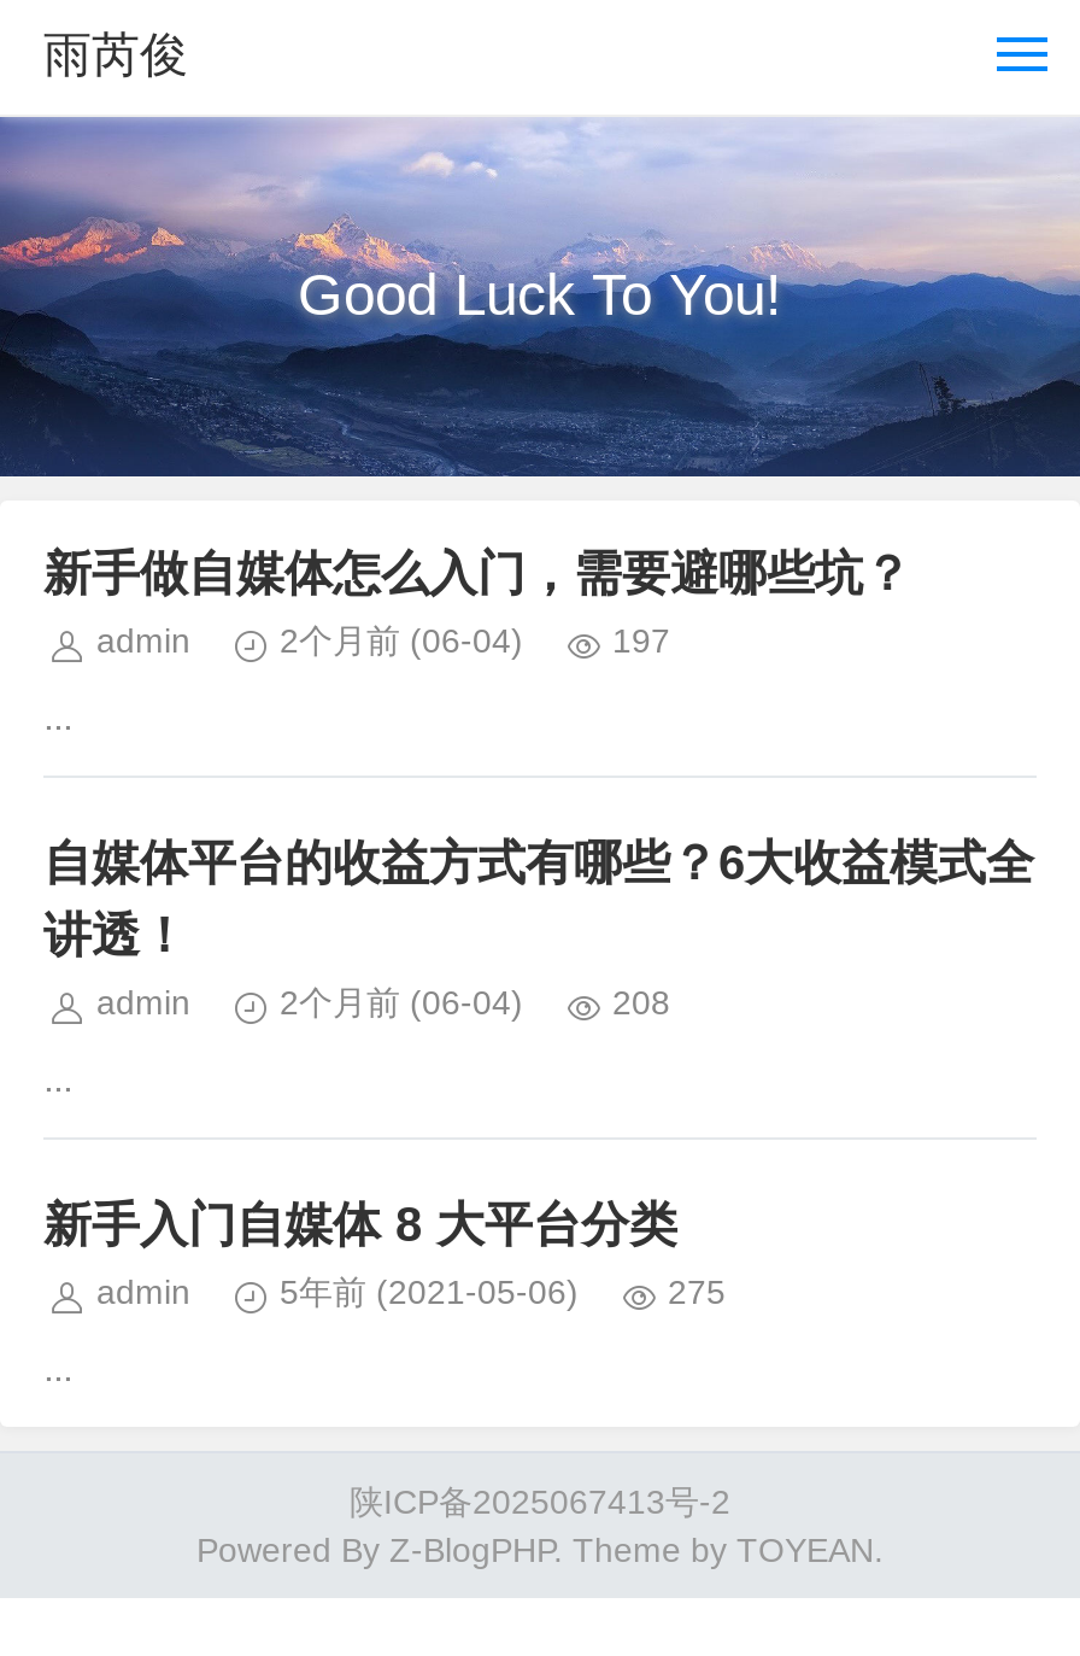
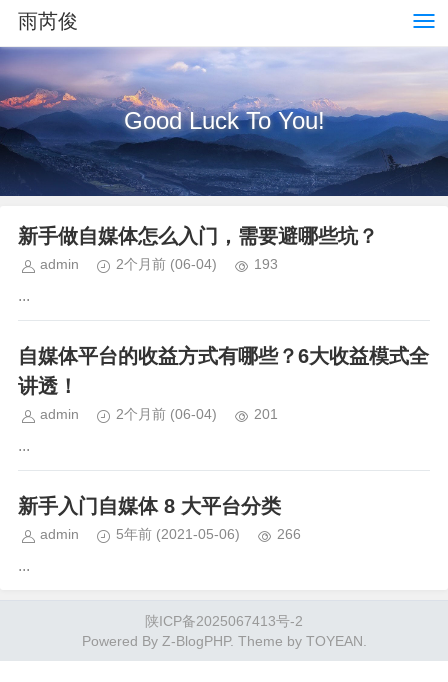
- 197
+ 193

- 208
+ 201

- 275
+ 266
